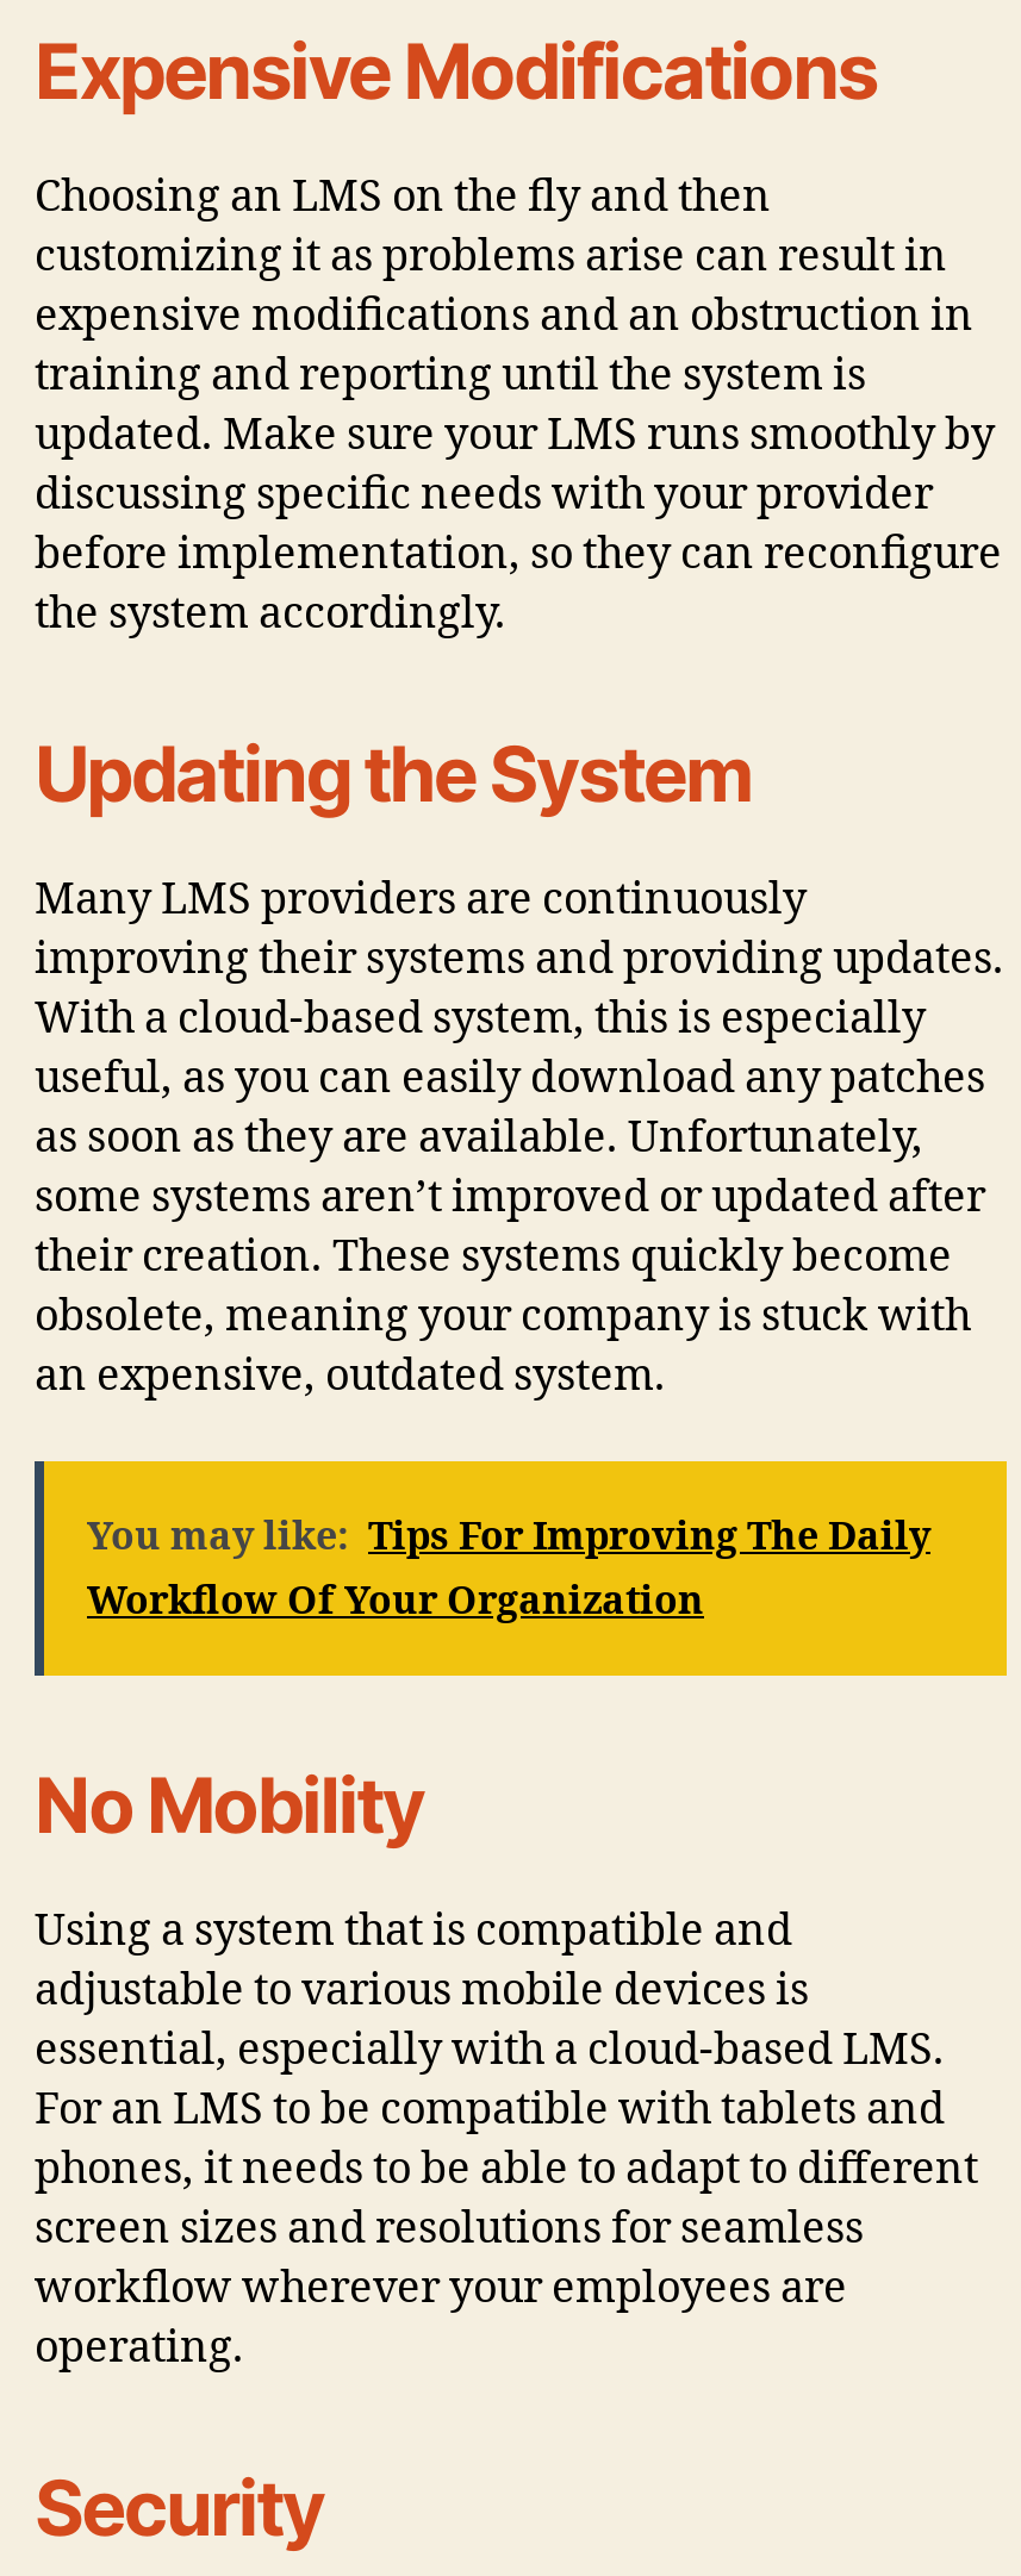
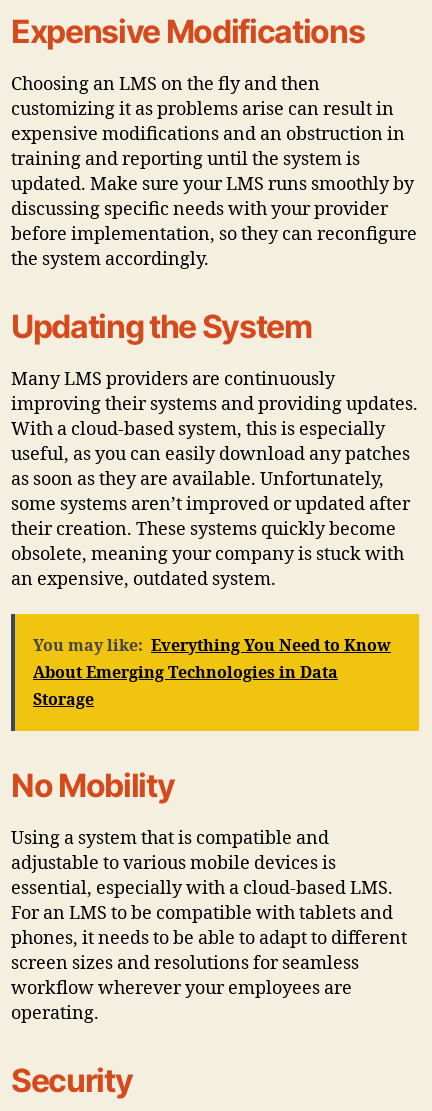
- You may like: Tips For Improving The Daily
- Workflow Of Your Organization
+ You may like: Everything You Need to Know
+ About Emerging Technologies in Data
+ Storage
